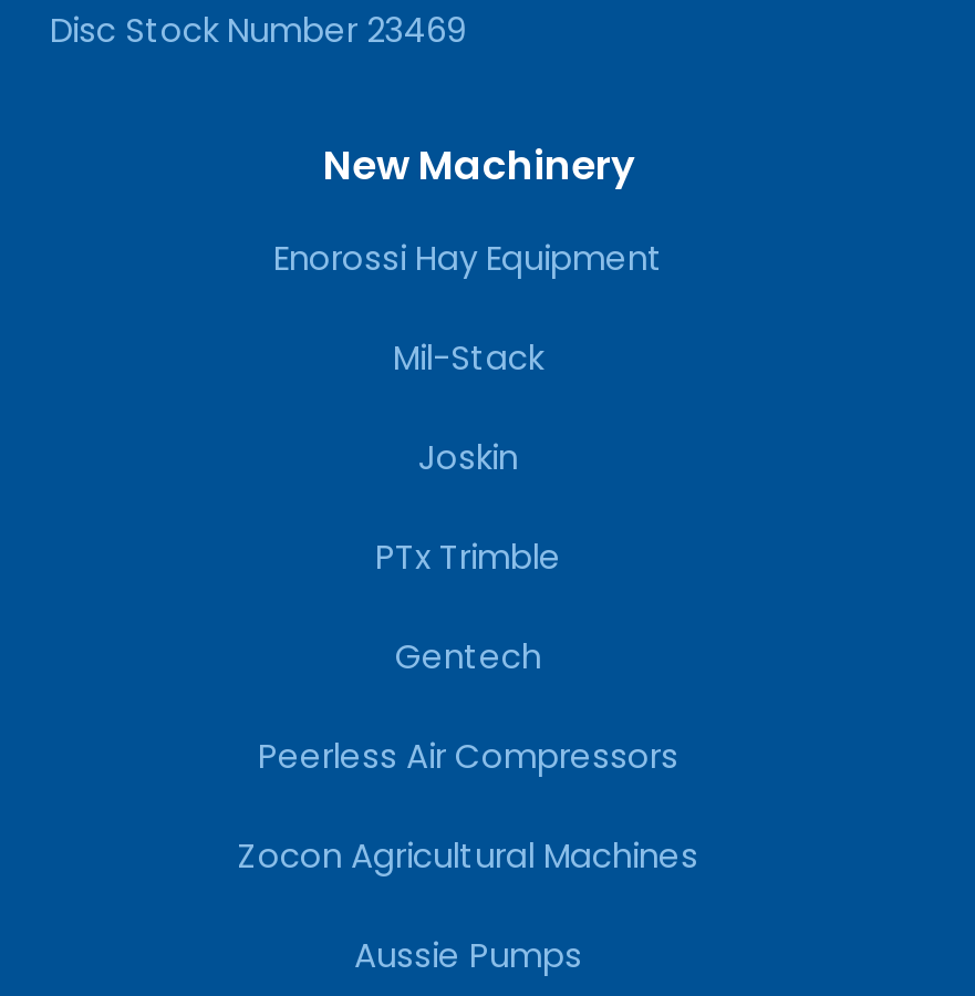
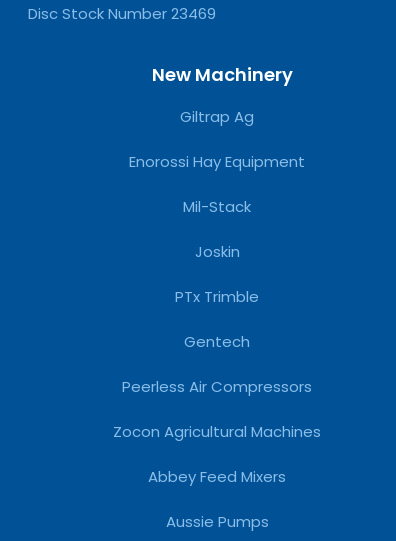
+ Giltrap Ag

+ Abbey Feed Mixers
